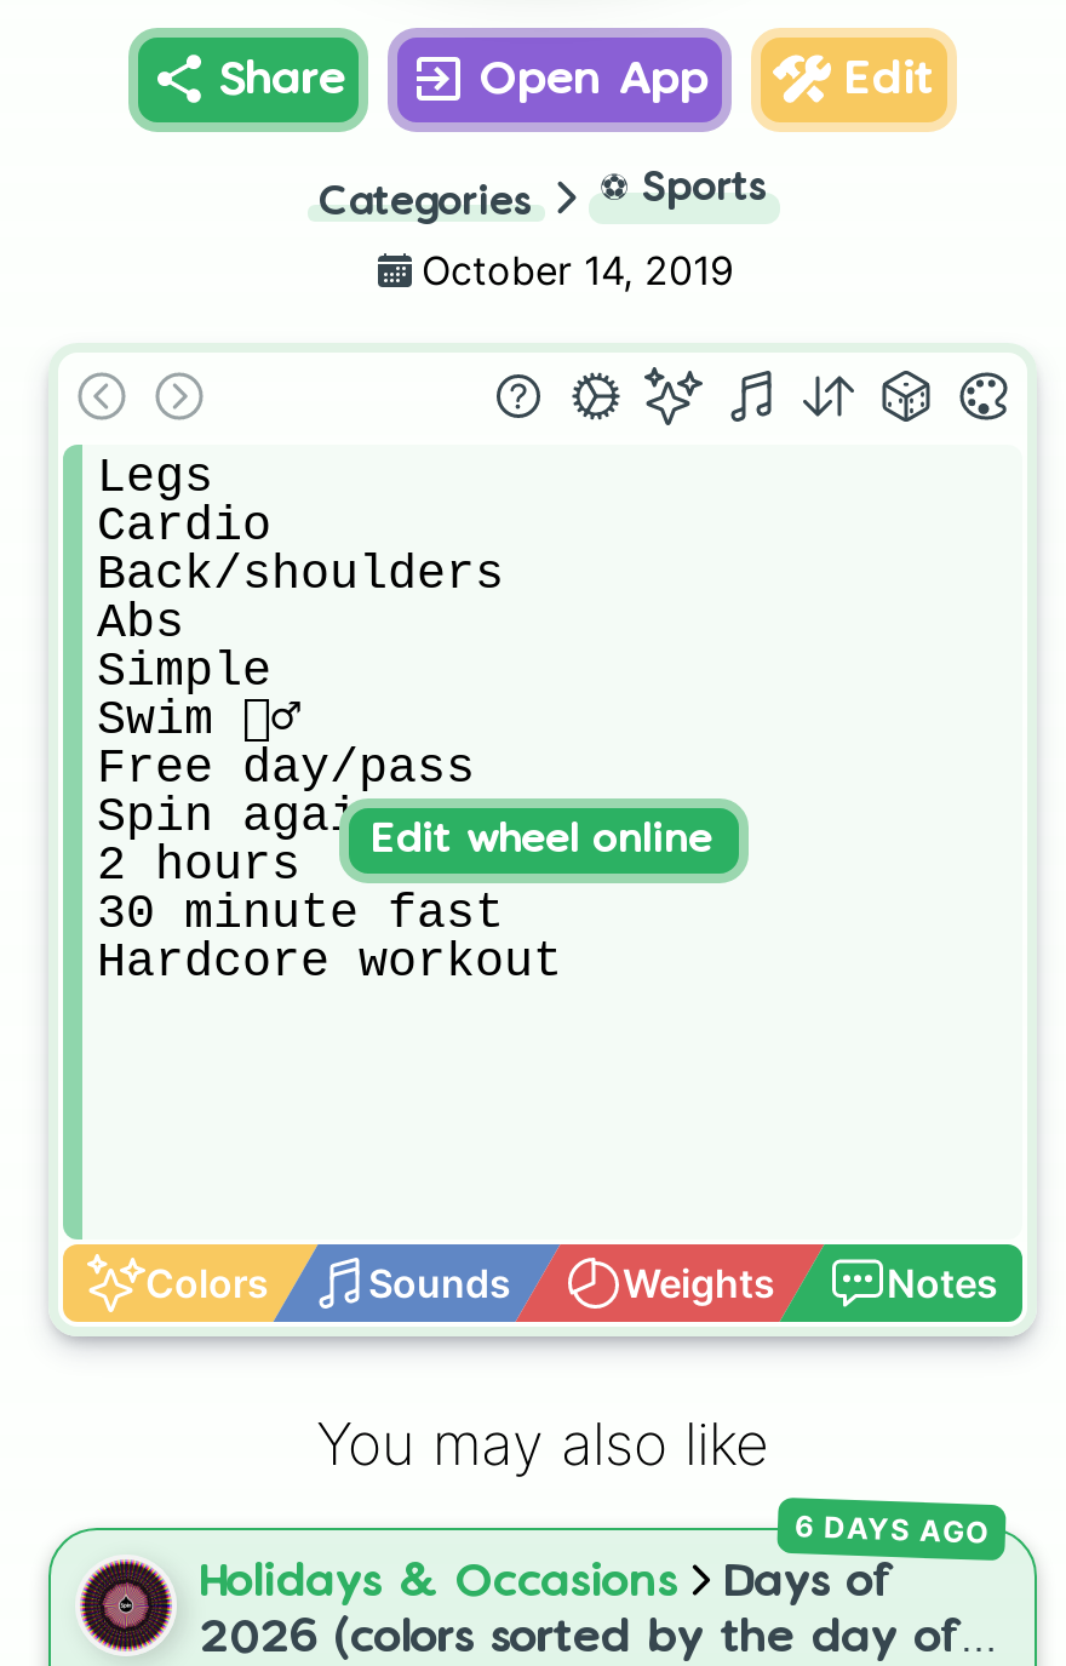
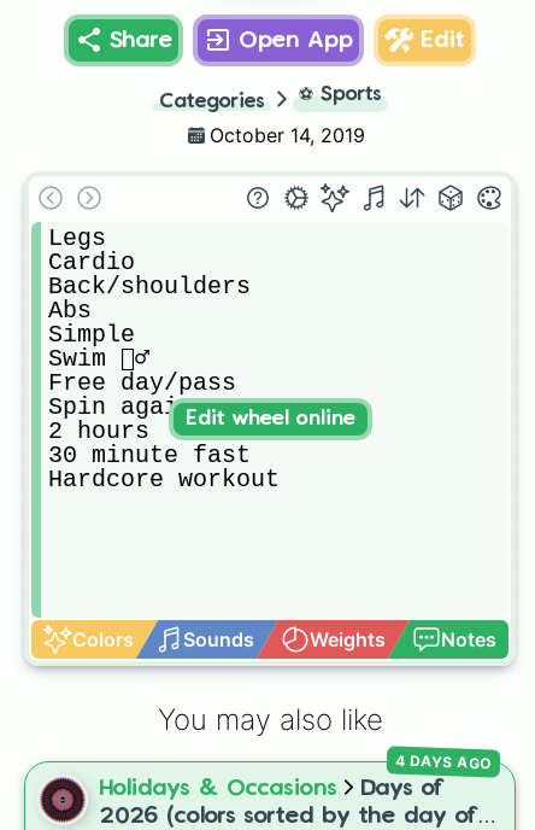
- 6 DAYS AGO
+ 4 DAYS AGO
